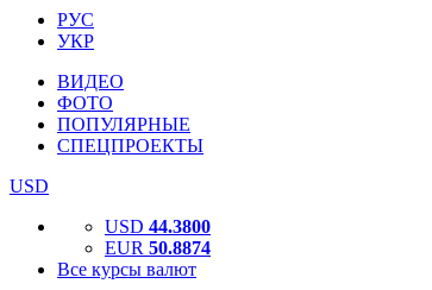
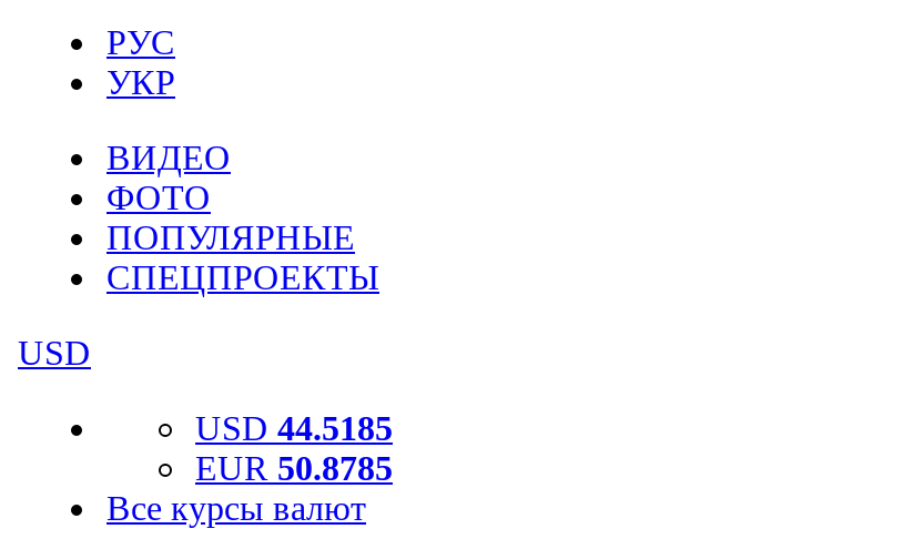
- USD 44.3800
+ USD 44.5185

- EUR 50.8874
+ EUR 50.8785
